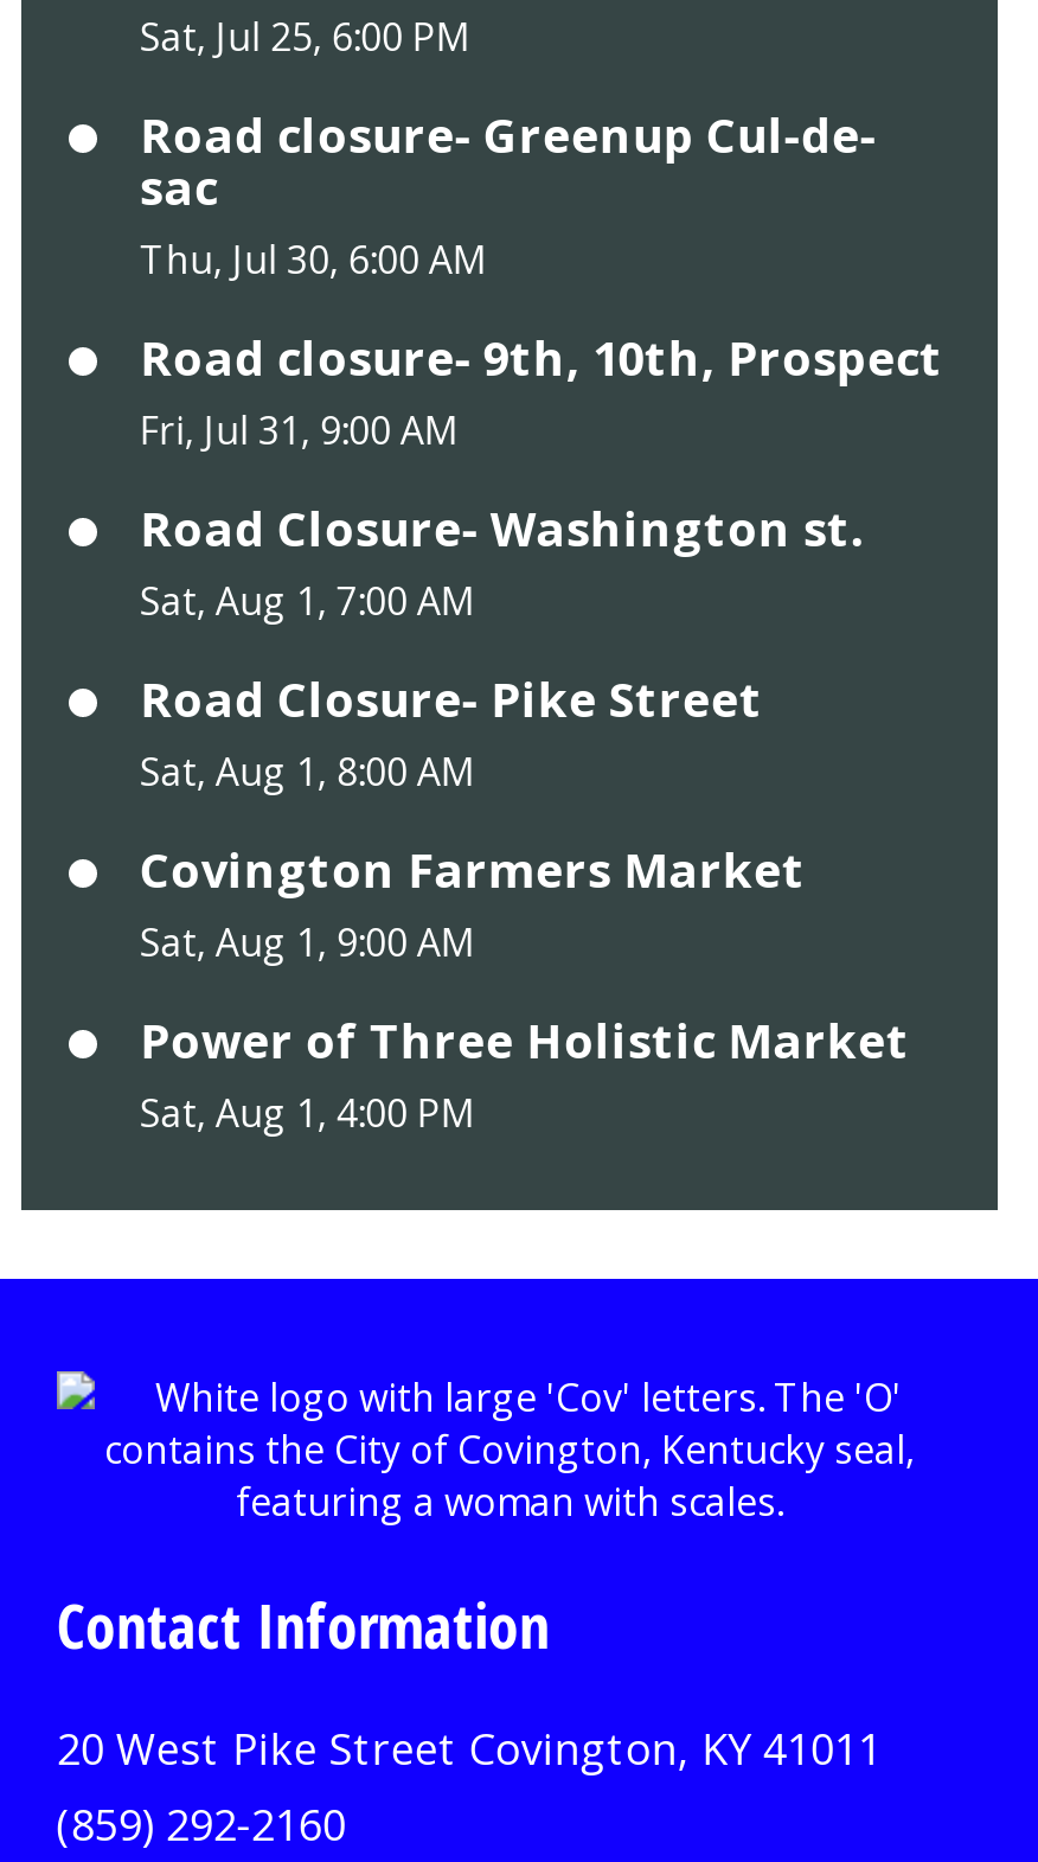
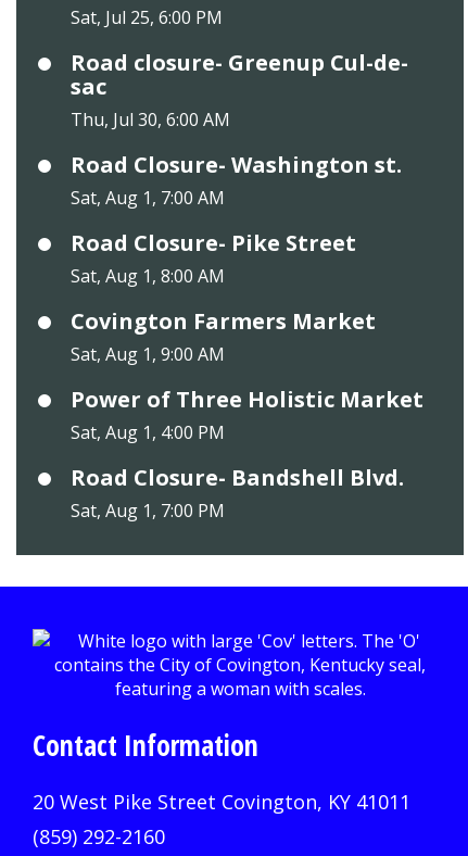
- Road closure- 9th, 10th, Prospect
- Fri, Jul 31, 9:00 AM

moved up: Road Closure- Washington st. | Sat, Aug 1, 7:00 AM | Road Closure- Pike Street | Sat, Aug 1, 8:00 AM | Covington Farmers Market | Sat, Aug 1, 9:00 AM | Power of Three Holistic Market | Sat, Aug 1, 4:00 PM

+ Road Closure- Bandshell Blvd.
+ Sat, Aug 1, 7:00 PM
